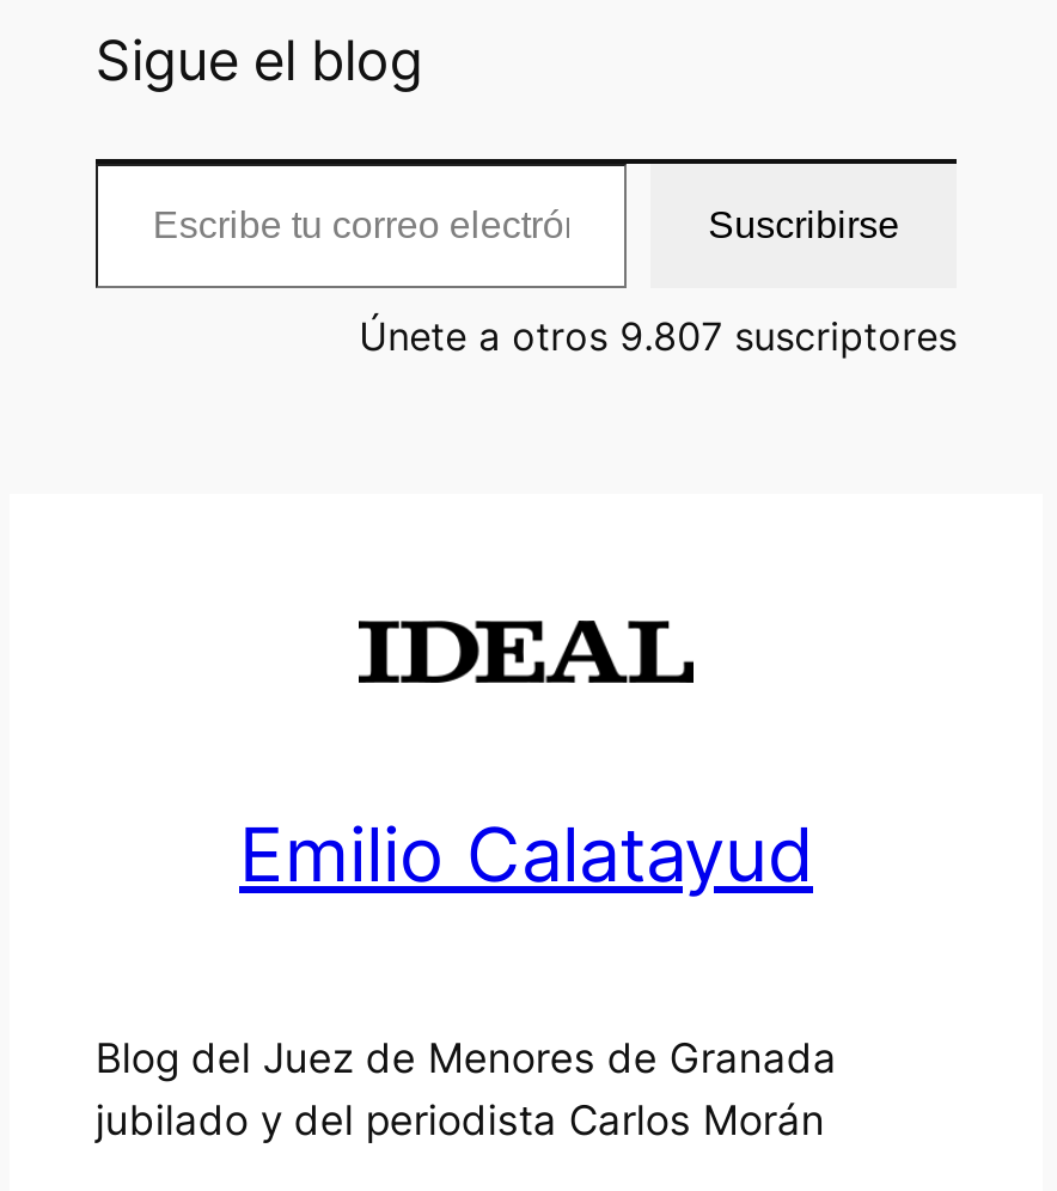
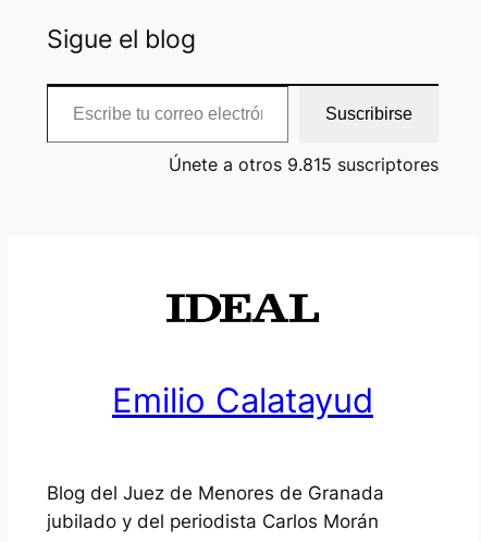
- Únete a otros 9.807 suscriptores
+ Únete a otros 9.815 suscriptores
